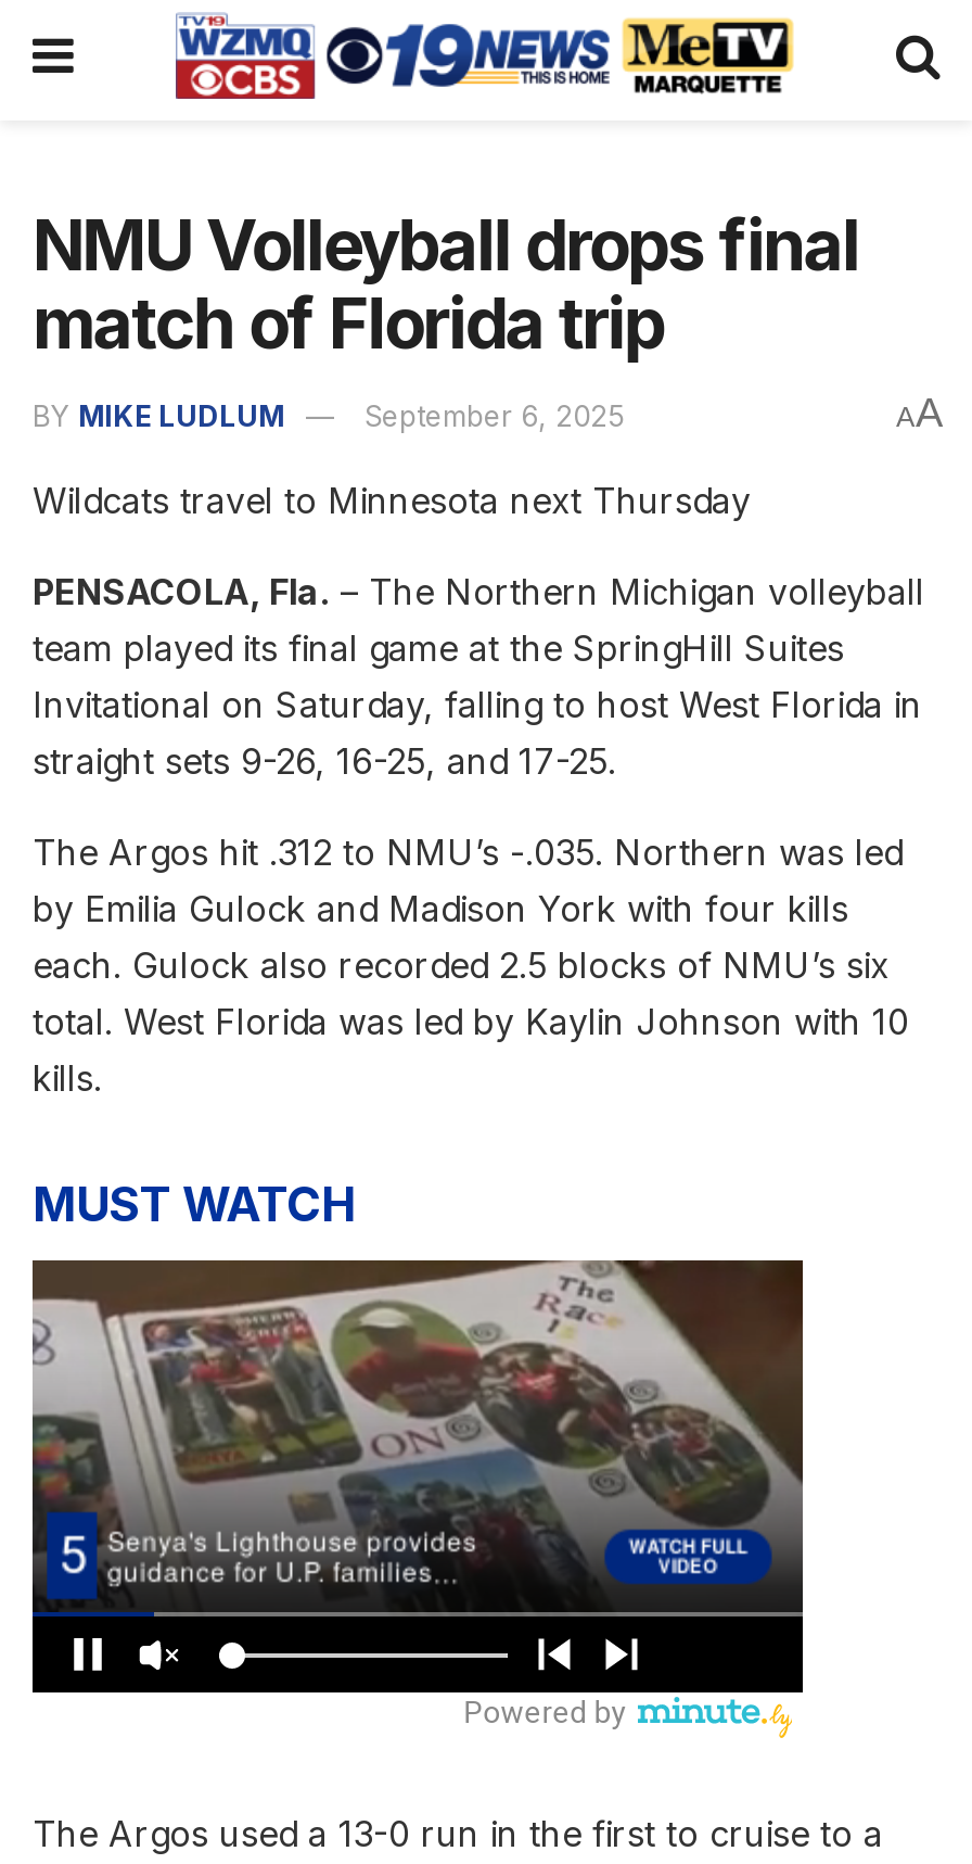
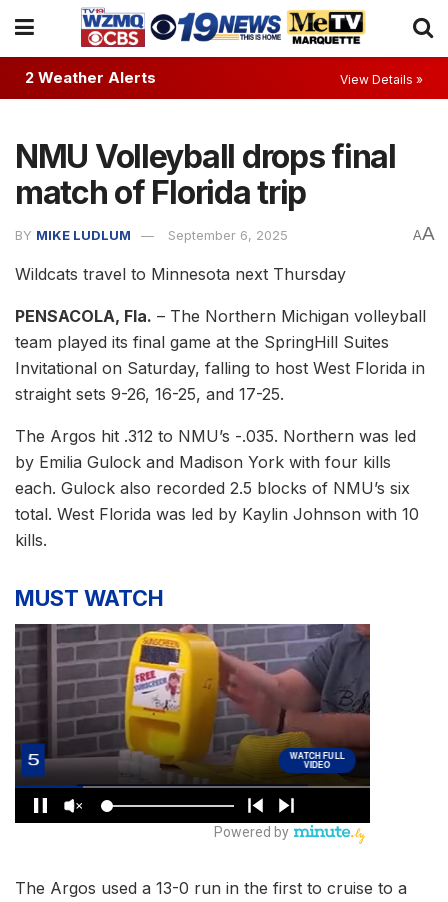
+ 2 Weather Alerts
+ View Details »

- [image]
+ [image]
